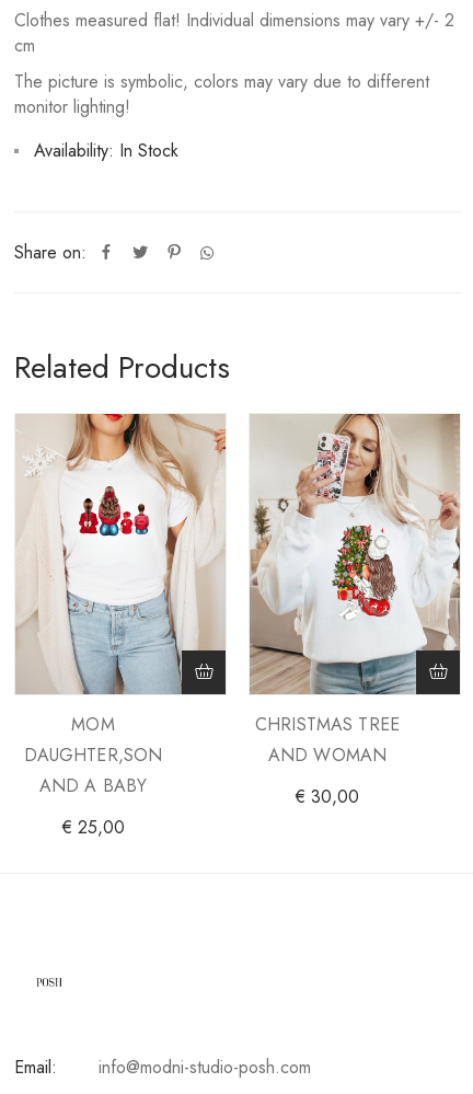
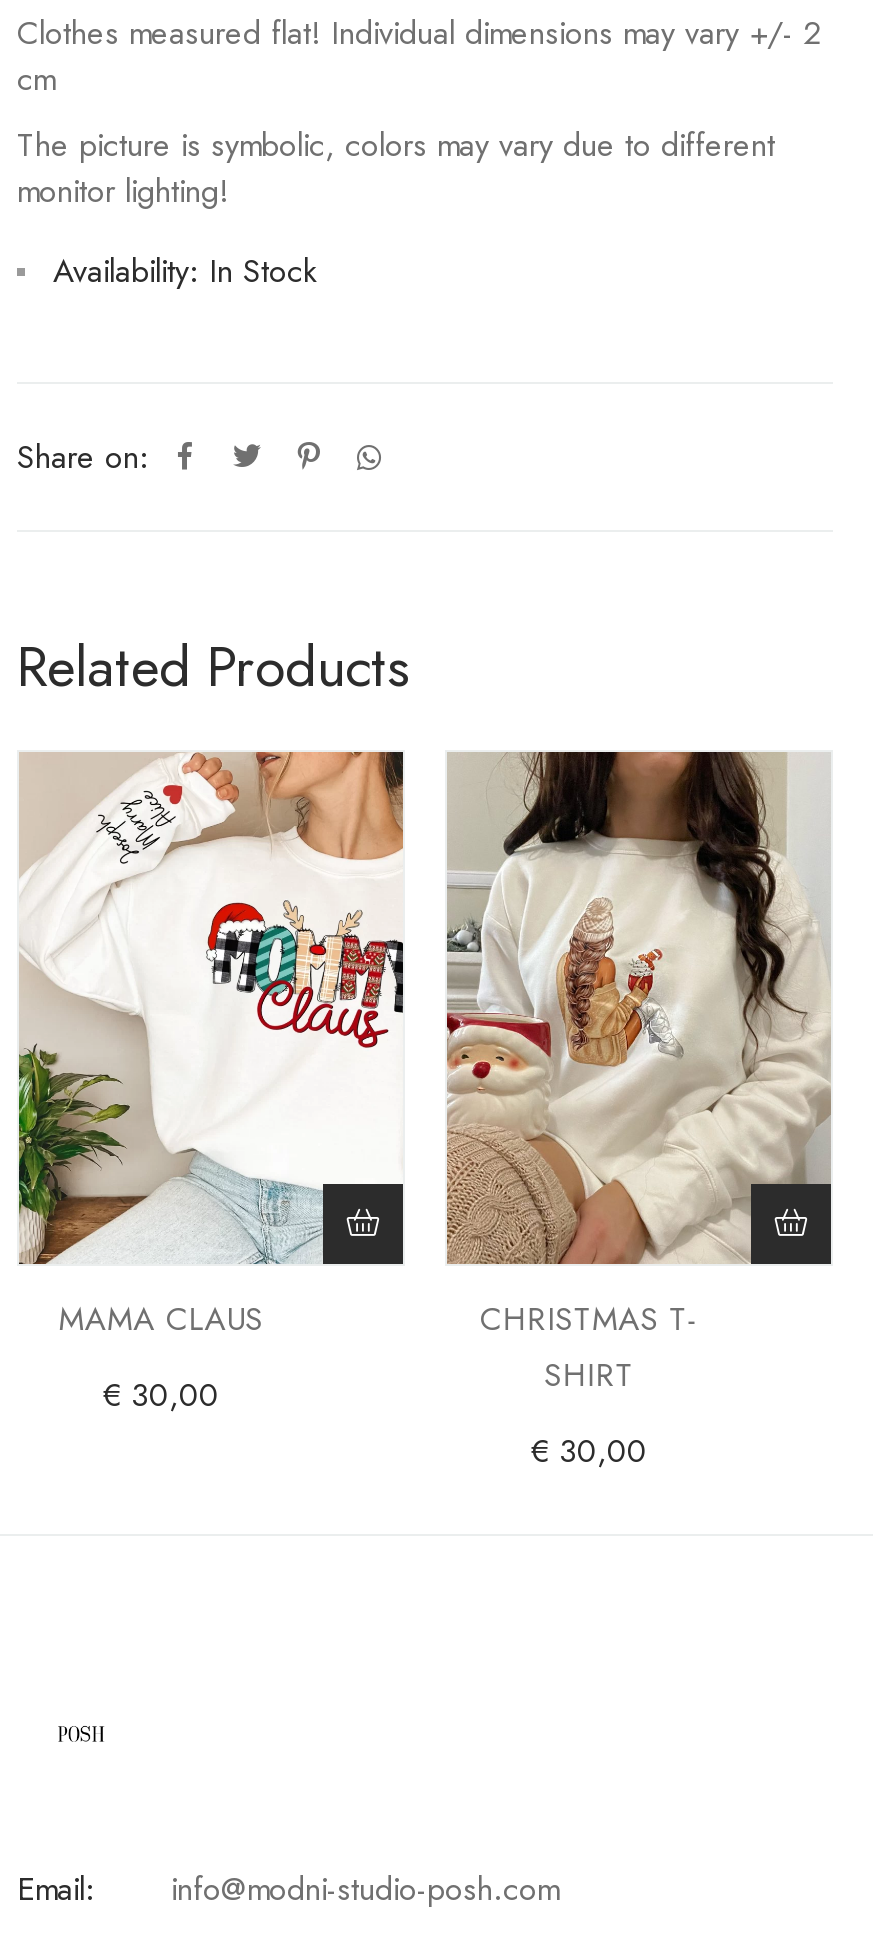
- [image]
- MOM
- DAUGHTER,SON
- AND A BABY
+ [image]
+ MAMA CLAUS

- [image]
- CHRISTMAS TREE
- AND WOMAN
+ [image]
+ CHRISTMAS T-
+ SHIRT

- €25,00
+ €30,00
